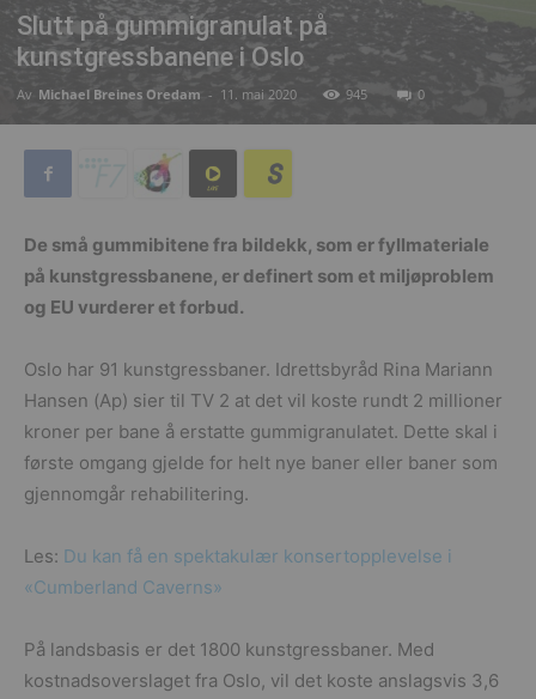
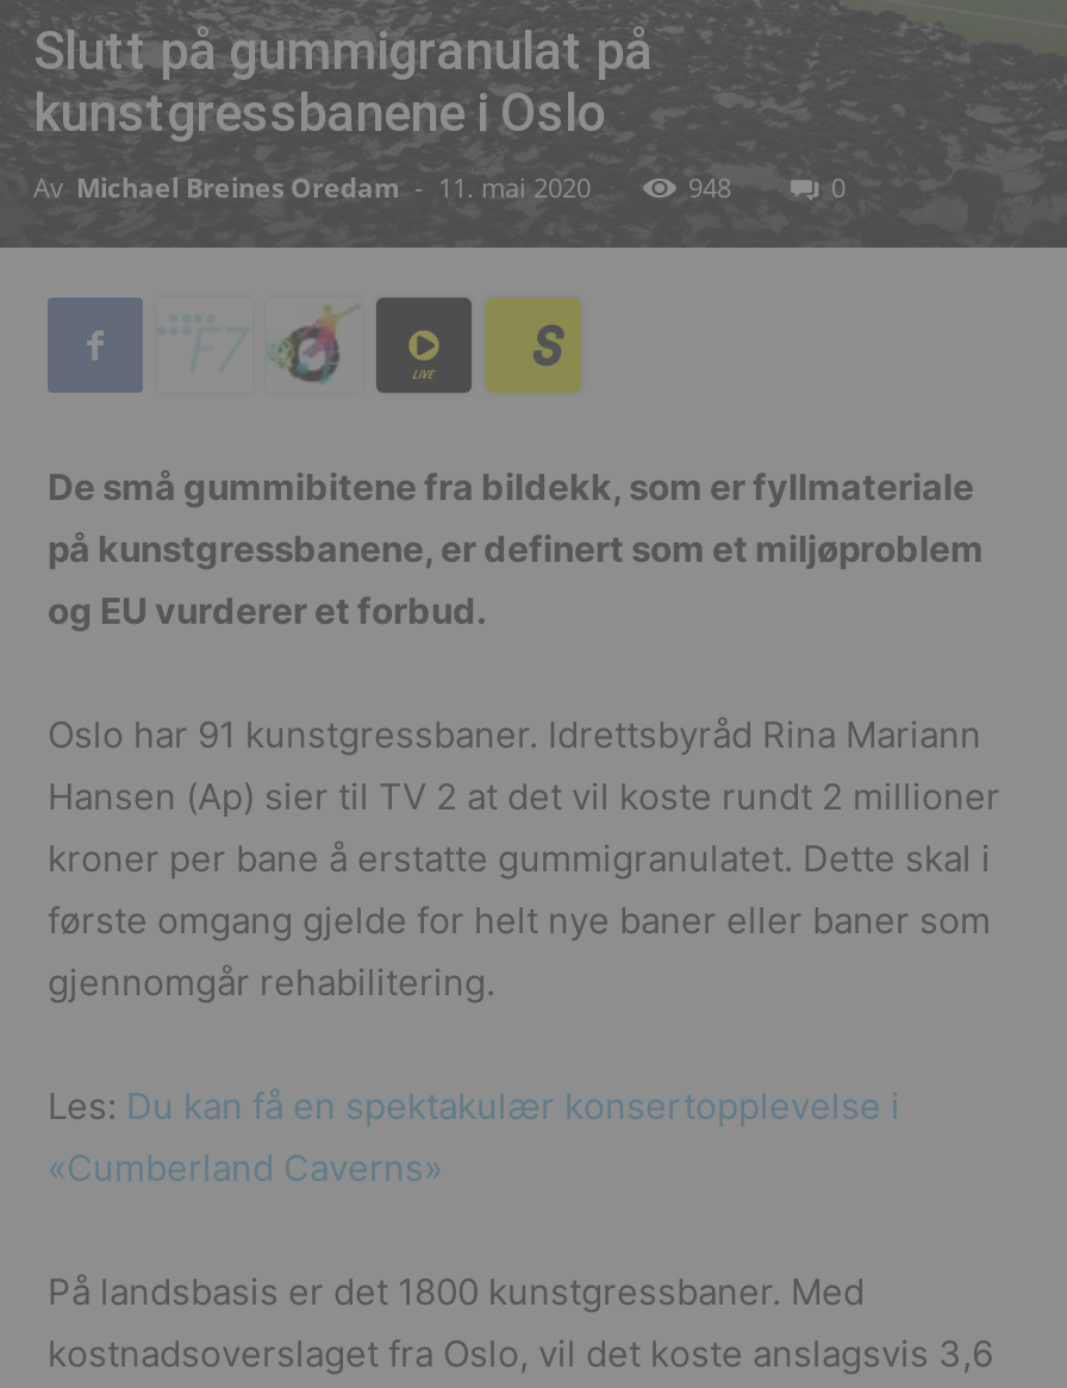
- 945
+ 948
